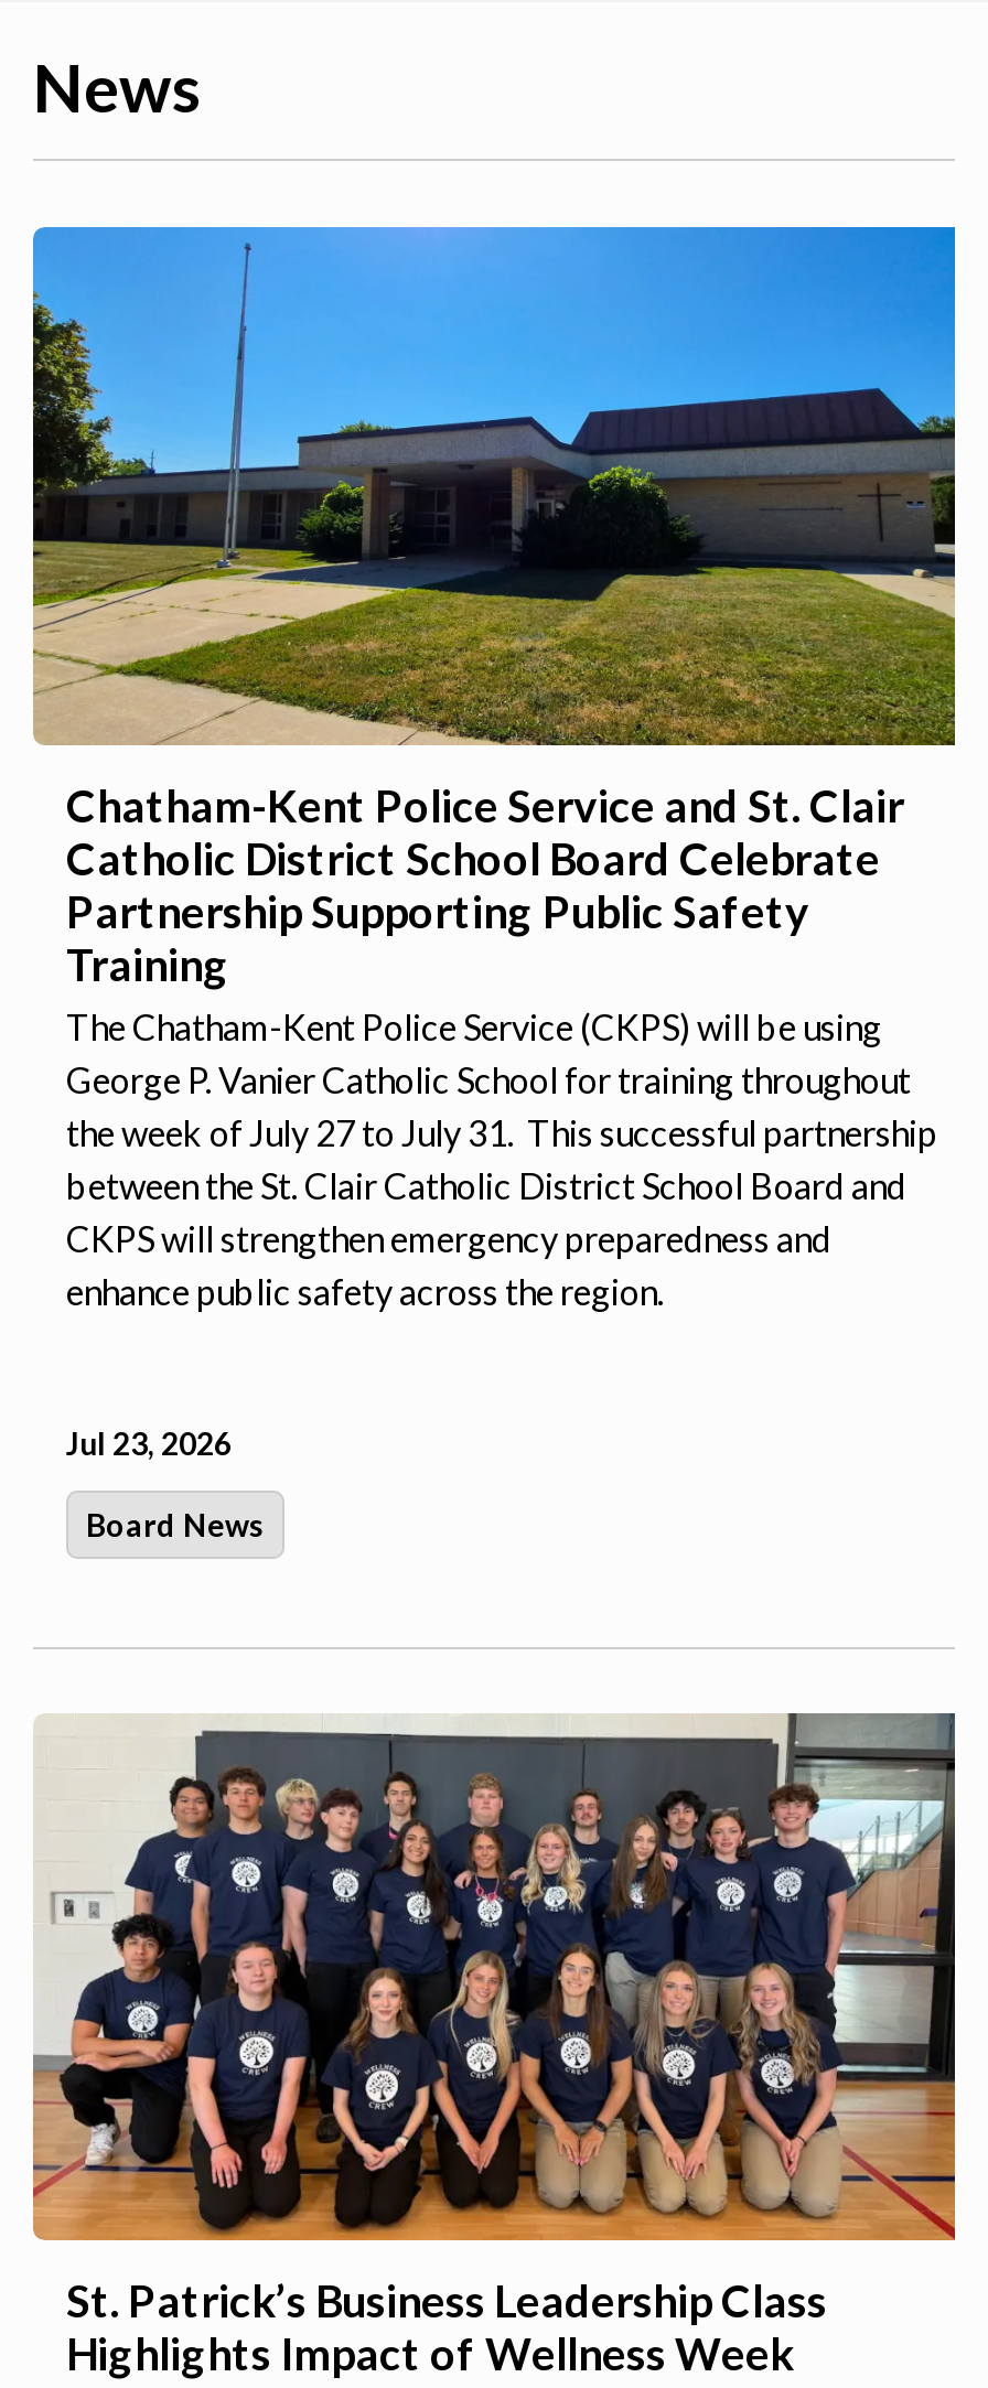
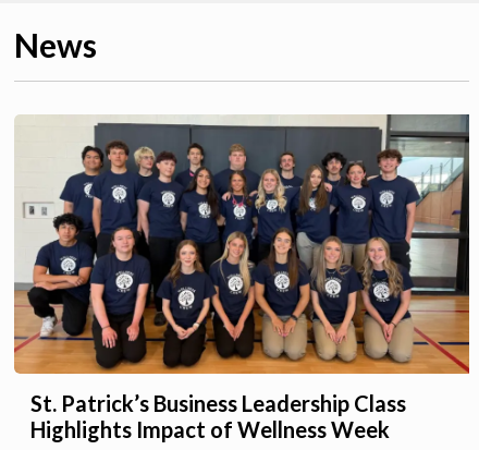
- [image]
- Chatham-Kent Police Service and St. Clair
- Catholic District School Board Celebrate
- Partnership Supporting Public Safety
- Training
- The Chatham-Kent Police Service (CKPS) will be using
- George P. Vanier Catholic School for training throughout
- the week of July 27 to July 31. This successful partnership
- between the St. Clair Catholic District School Board and
- CKPS will strengthen emergency preparedness and
- enhance public safety across the region.

- Jul 23, 2026
- Board News
